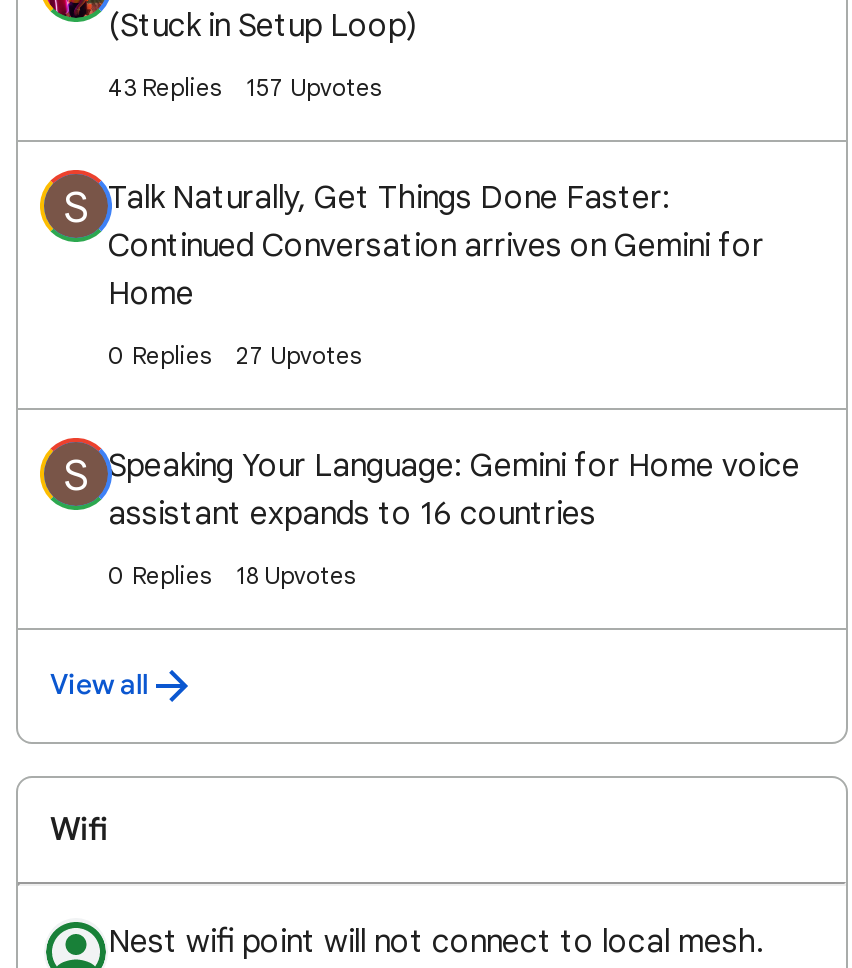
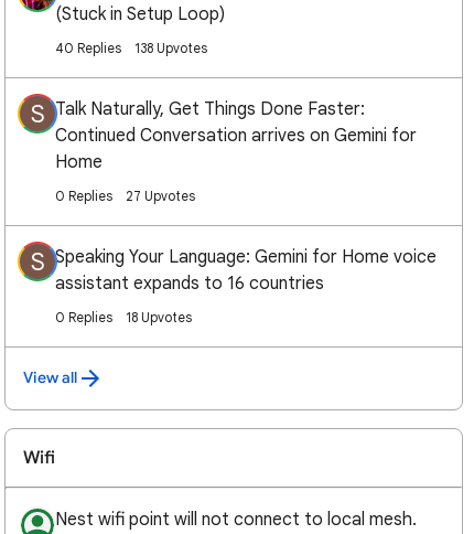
- 43 Replies
+ 40 Replies

- 157 Upvotes
+ 138 Upvotes
